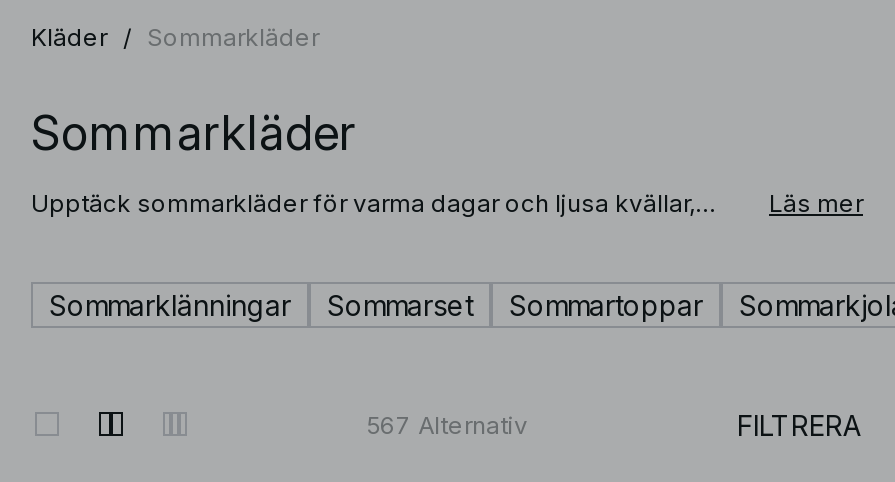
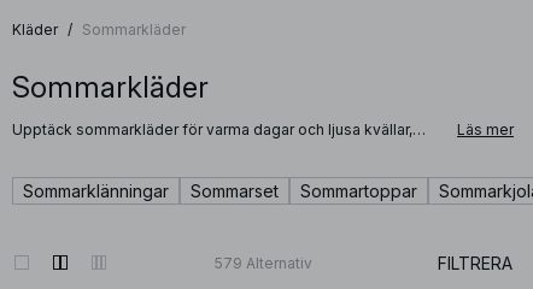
- 567 Alternativ
+ 579 Alternativ
